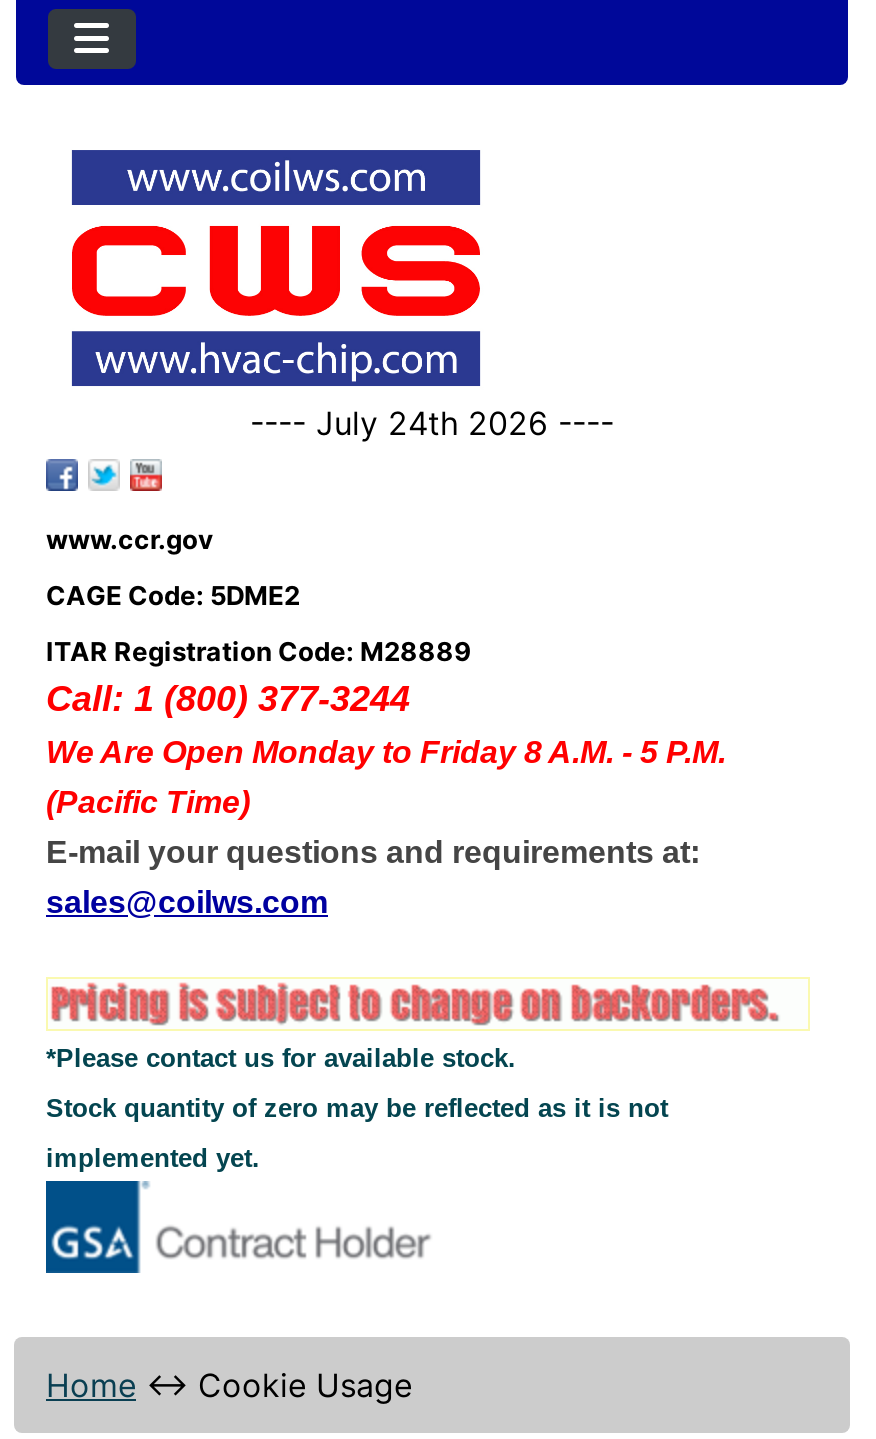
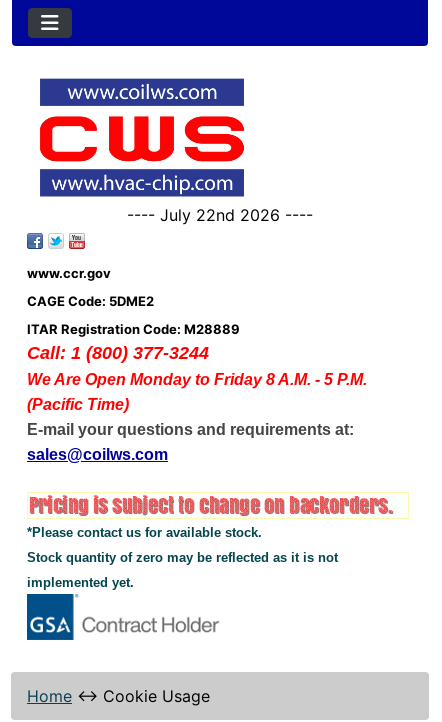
- ---- July 24th 2026 ----
+ ---- July 22nd 2026 ----
